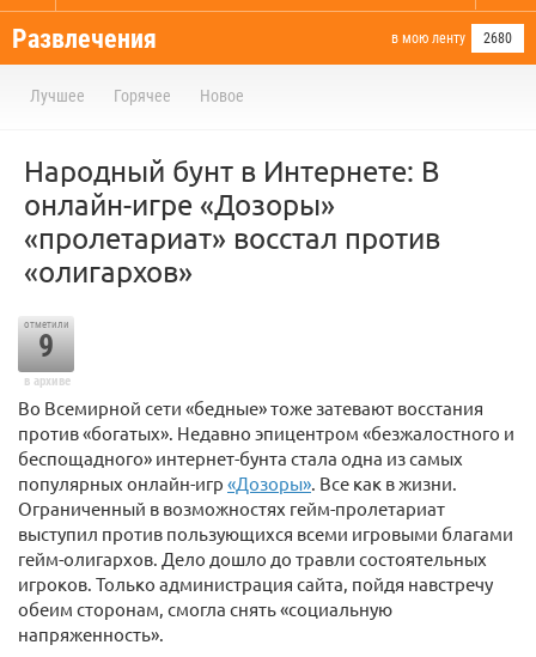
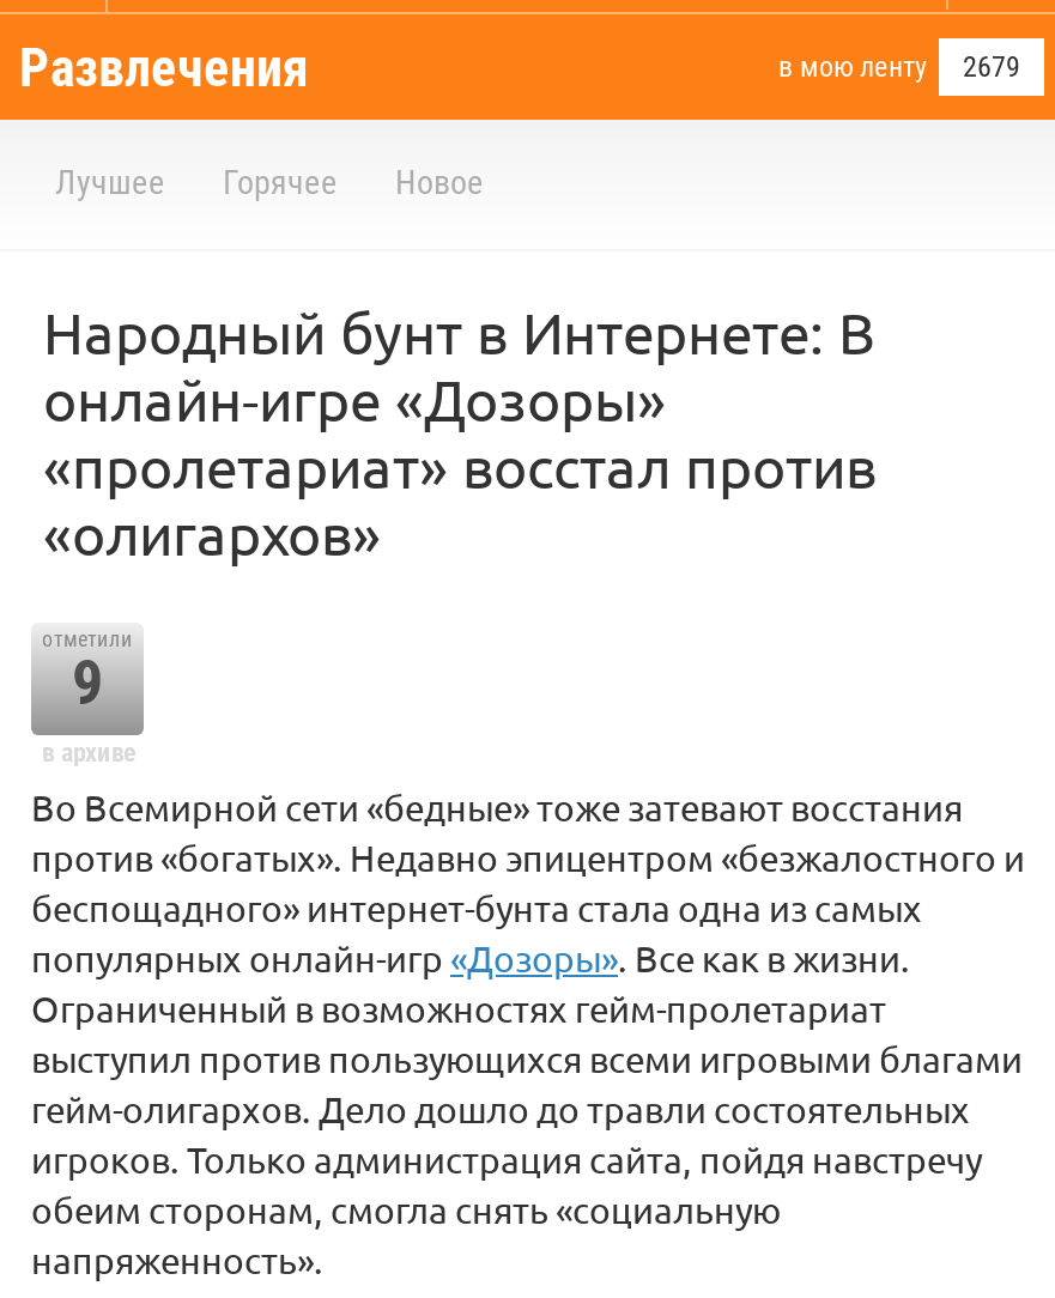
- в мою ленту 2680
+ в мою ленту 2679
